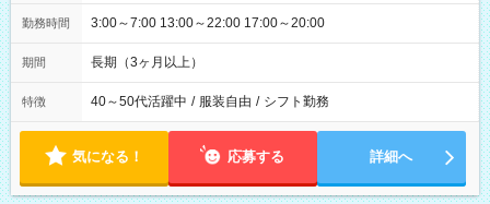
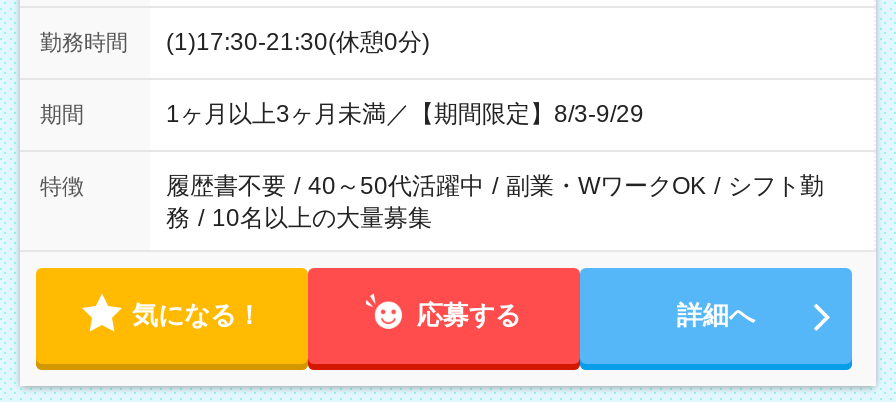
- 勤務時間 3:00～7:00 13:00～22:00 17:00～20:00
+ 勤務時間 (1)17:30-21:30(休憩0分)

- 長期（3ヶ月以上）
+ 1ヶ月以上3ヶ月未満／【期間限定】8/3-9/29

- 40～50代活躍中 / 服装自由 / シフト勤務
+ 履歴書不要 / 40～50代活躍中 / 副業・WワークOK / シフト勤
+ 務 / 10名以上の大量募集
